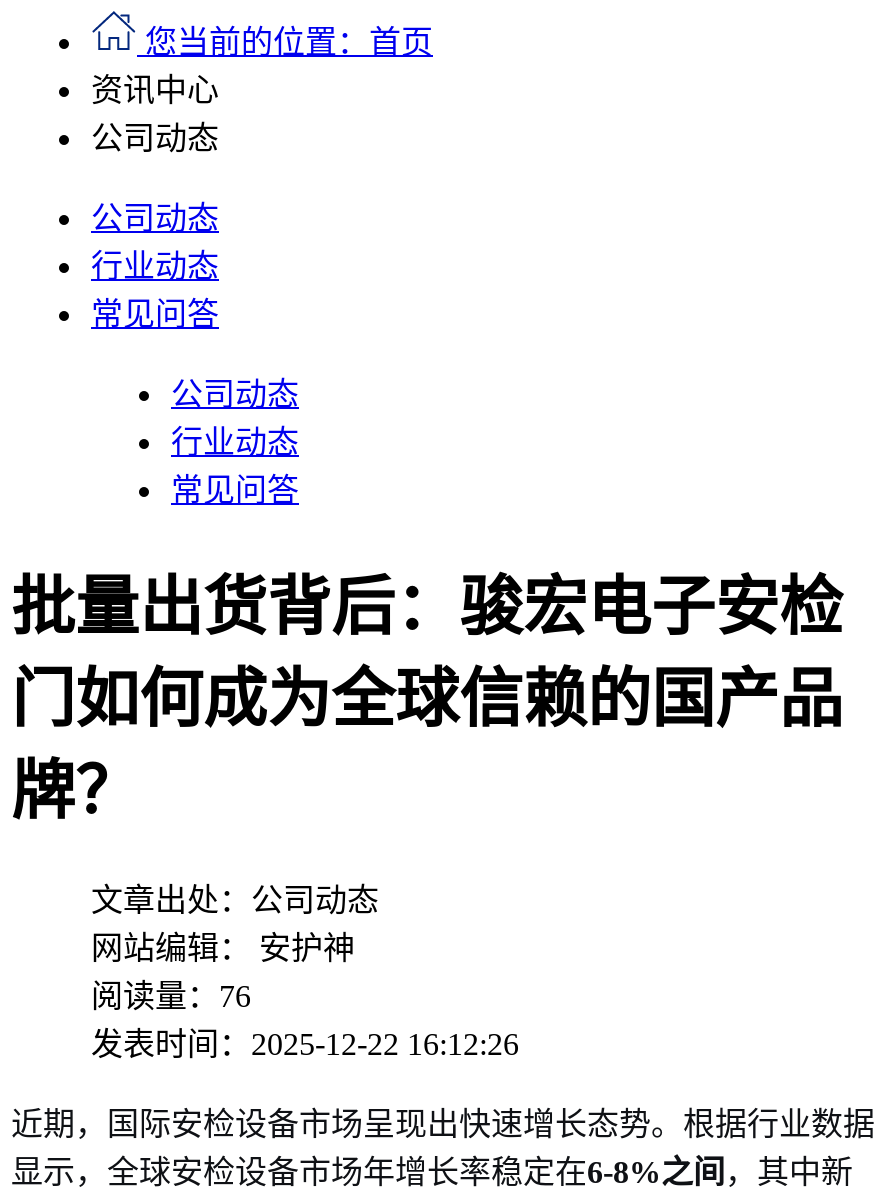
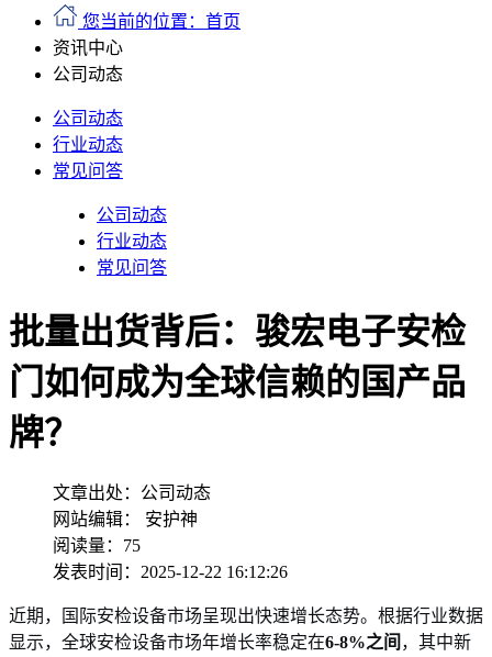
- 阅读量：76
+ 阅读量：75
